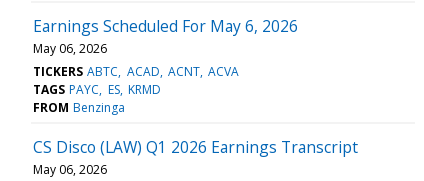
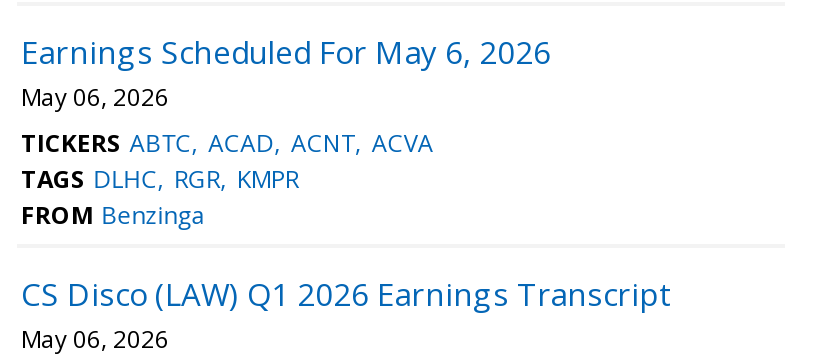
- TAGS PAYC ES KRMD
+ TAGS DLHC RGR KMPR
